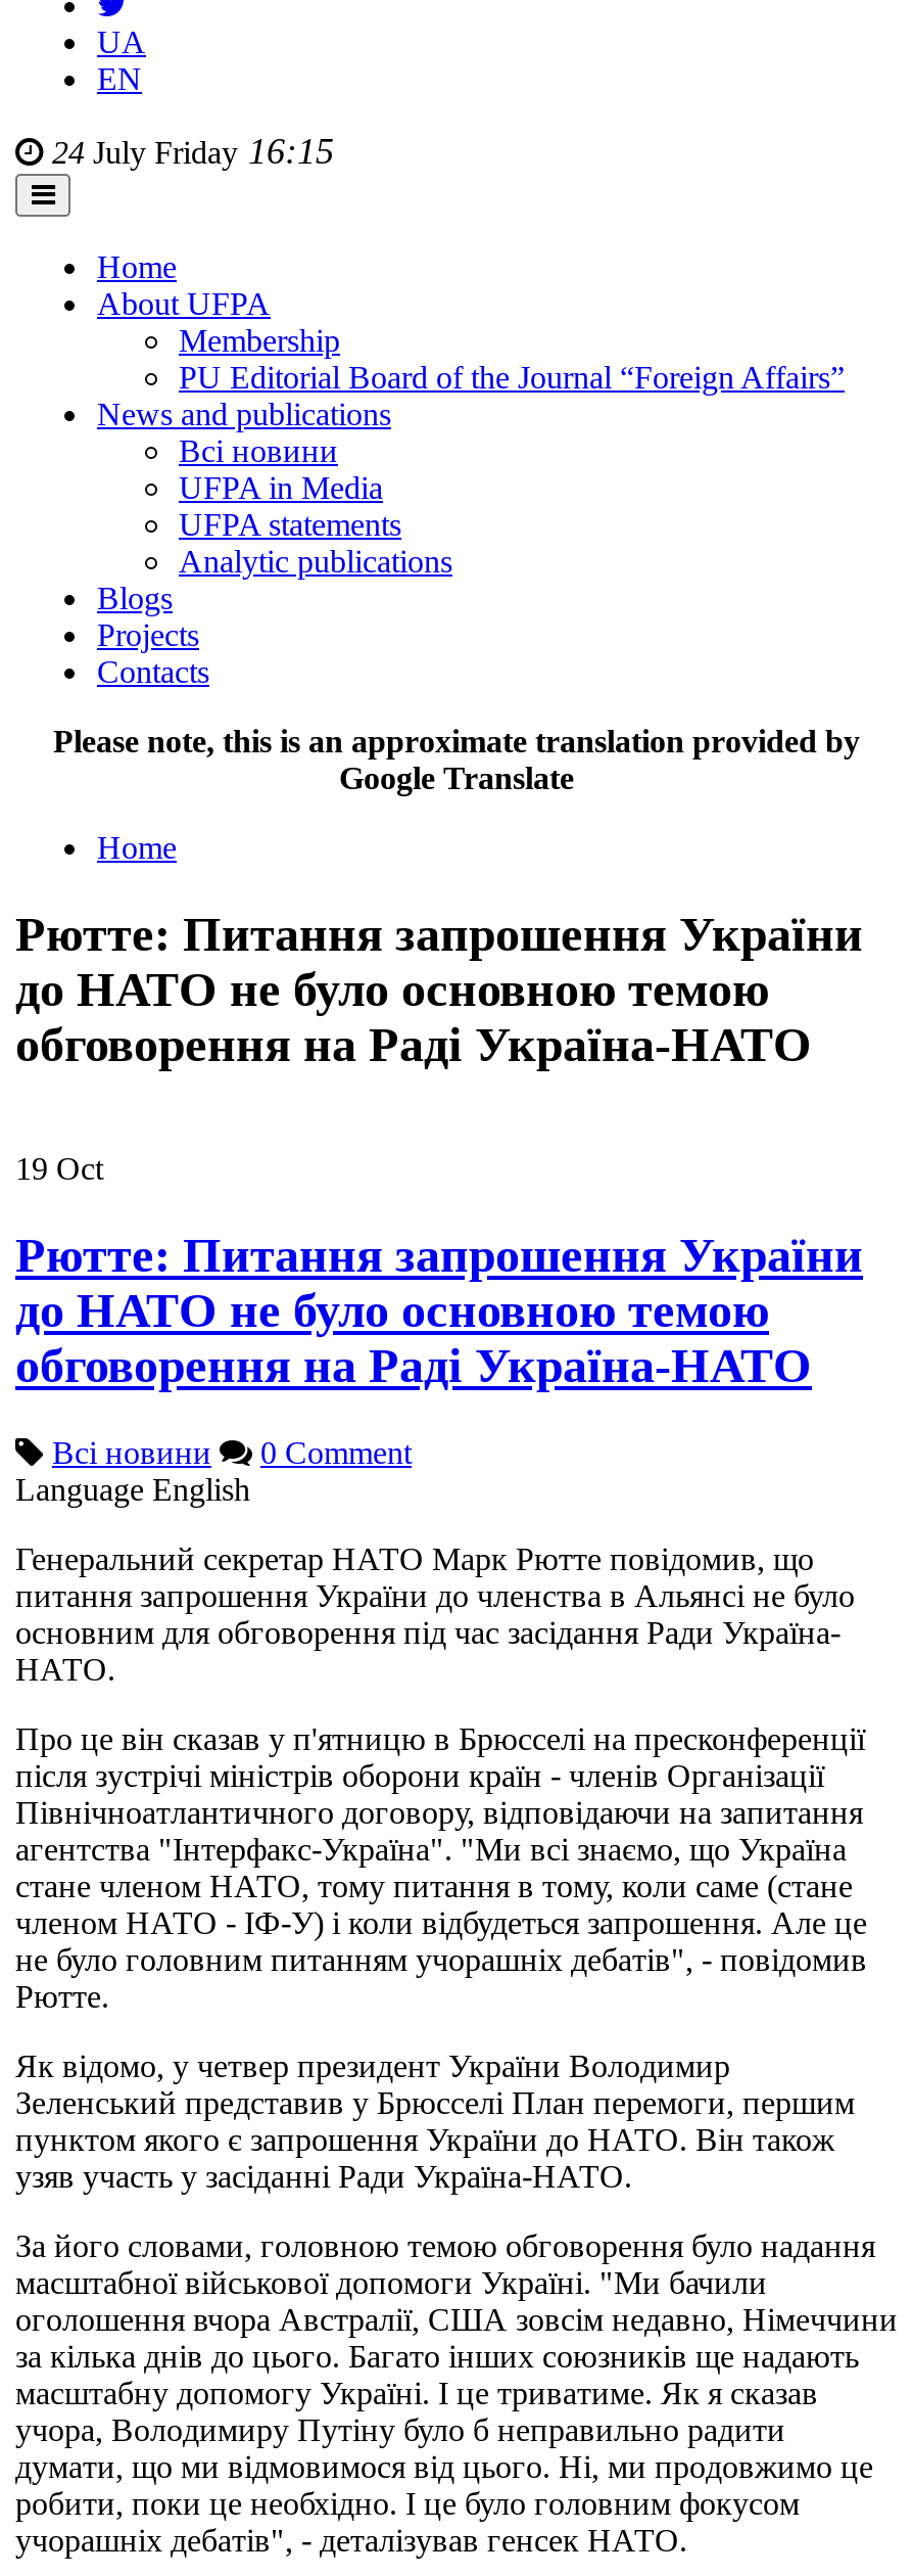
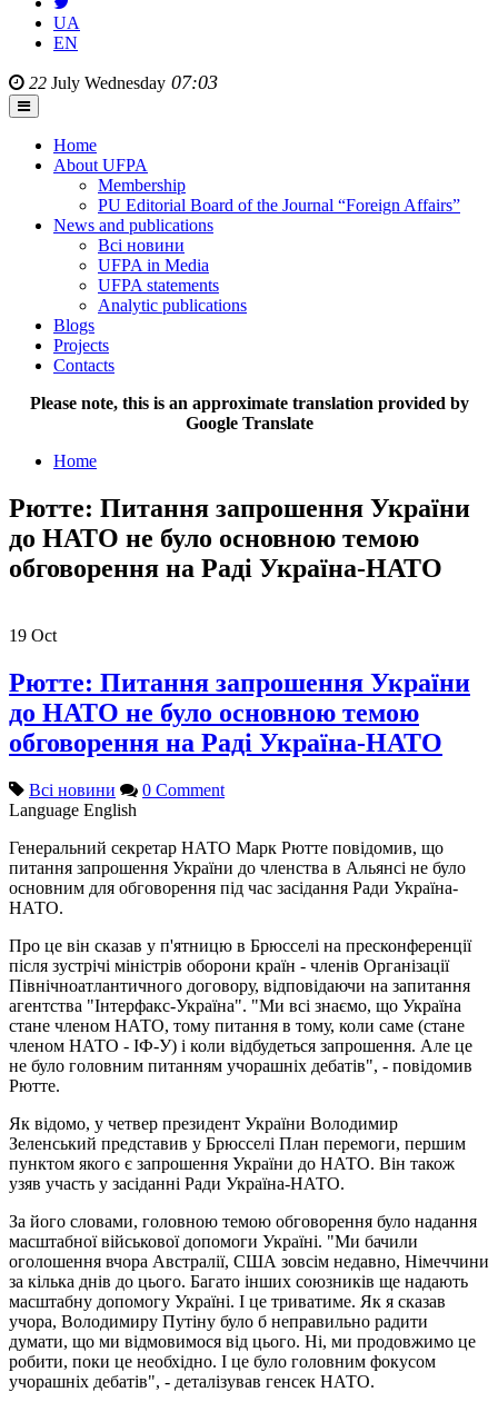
- 24 July Friday 16:15
+ 22 July Wednesday 07:03
